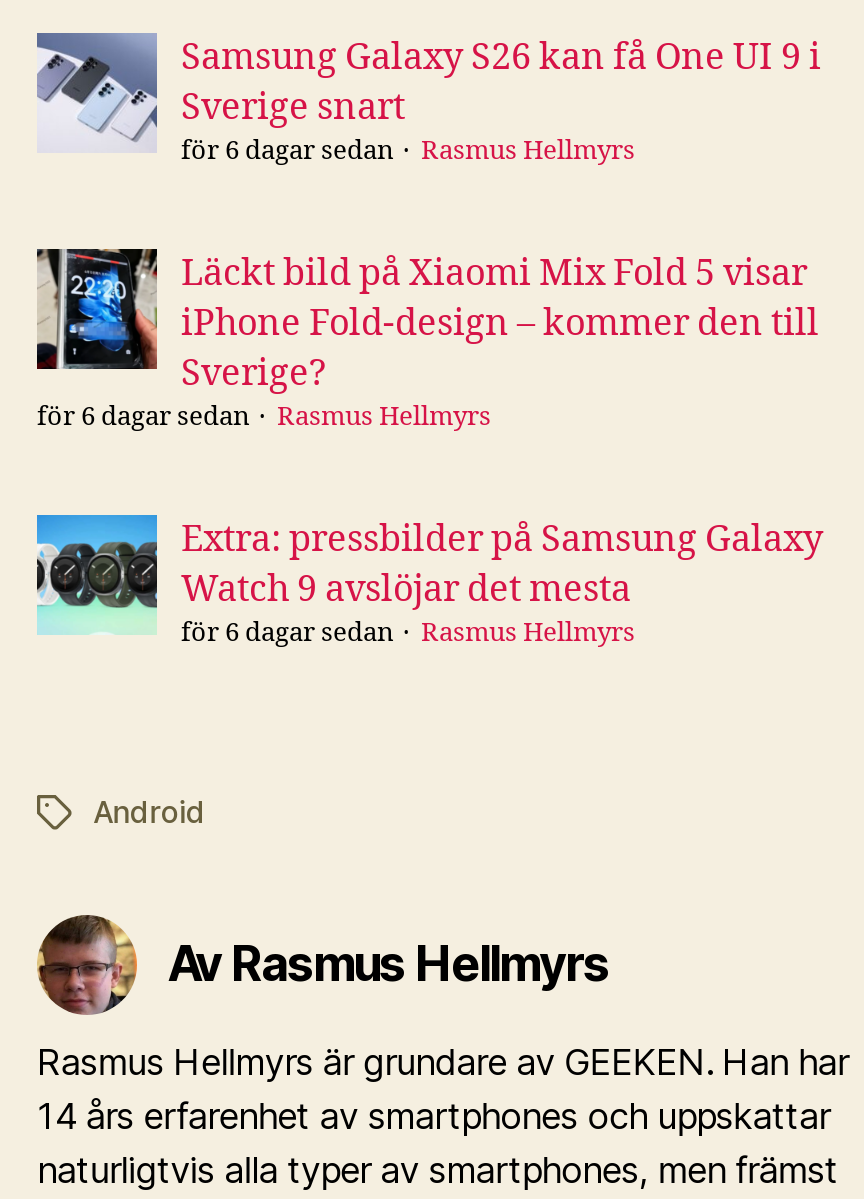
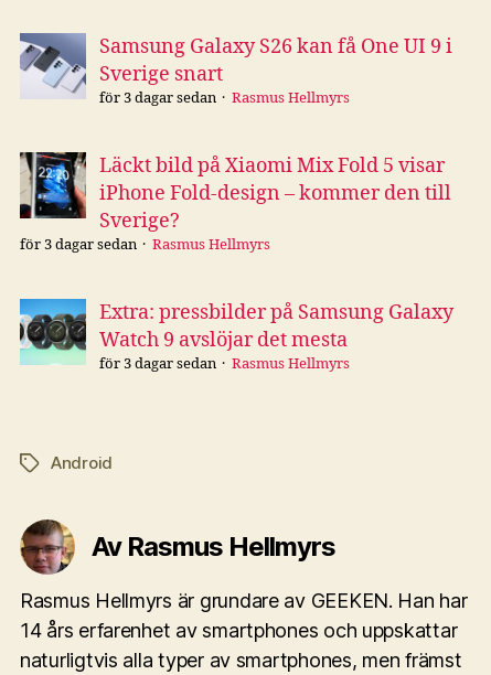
- för 6 dagar sedan
+ för 3 dagar sedan

- för 6 dagar sedan
+ för 3 dagar sedan

- för 6 dagar sedan
+ för 3 dagar sedan
